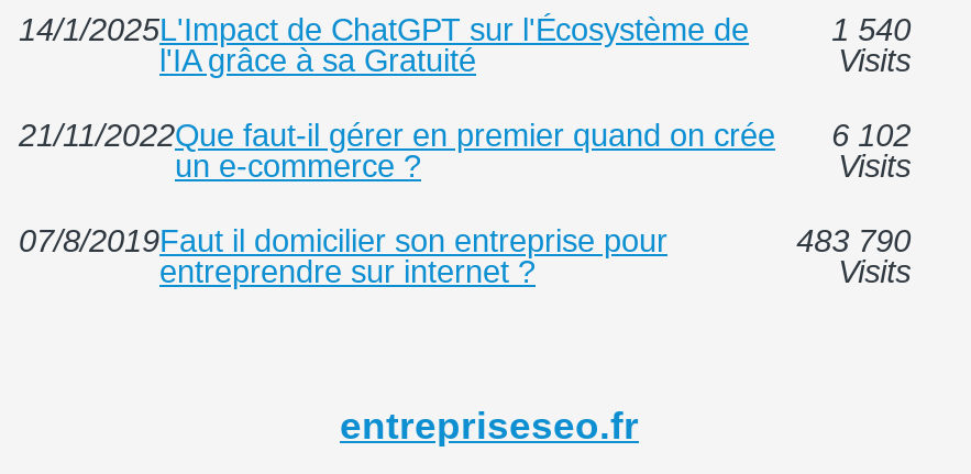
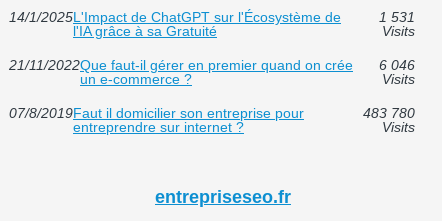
- 1 540
+ 1 531

- 21/11/2022Que faut-il gérer en premier quand on crée 6 102
+ 21/11/2022Que faut-il gérer en premier quand on crée 6 046

- 483 790
+ 483 780
